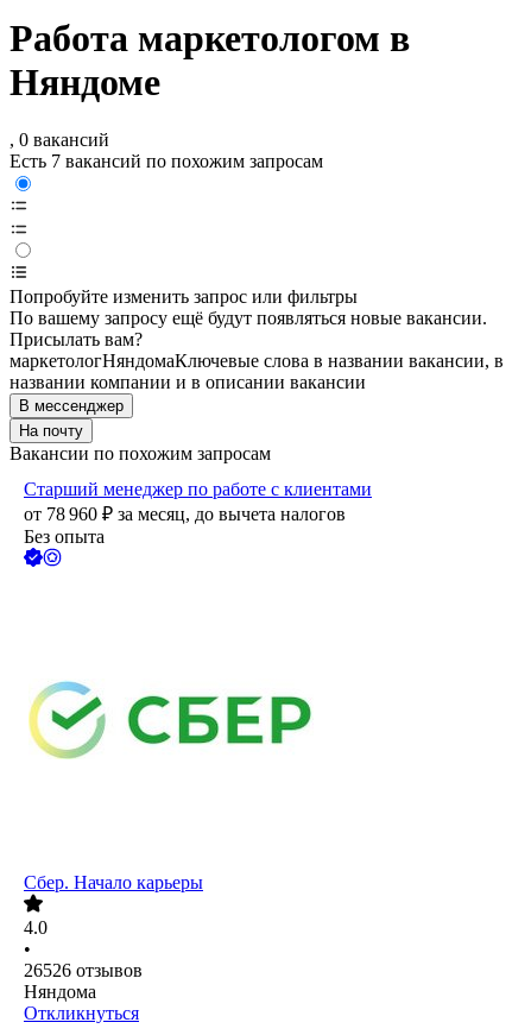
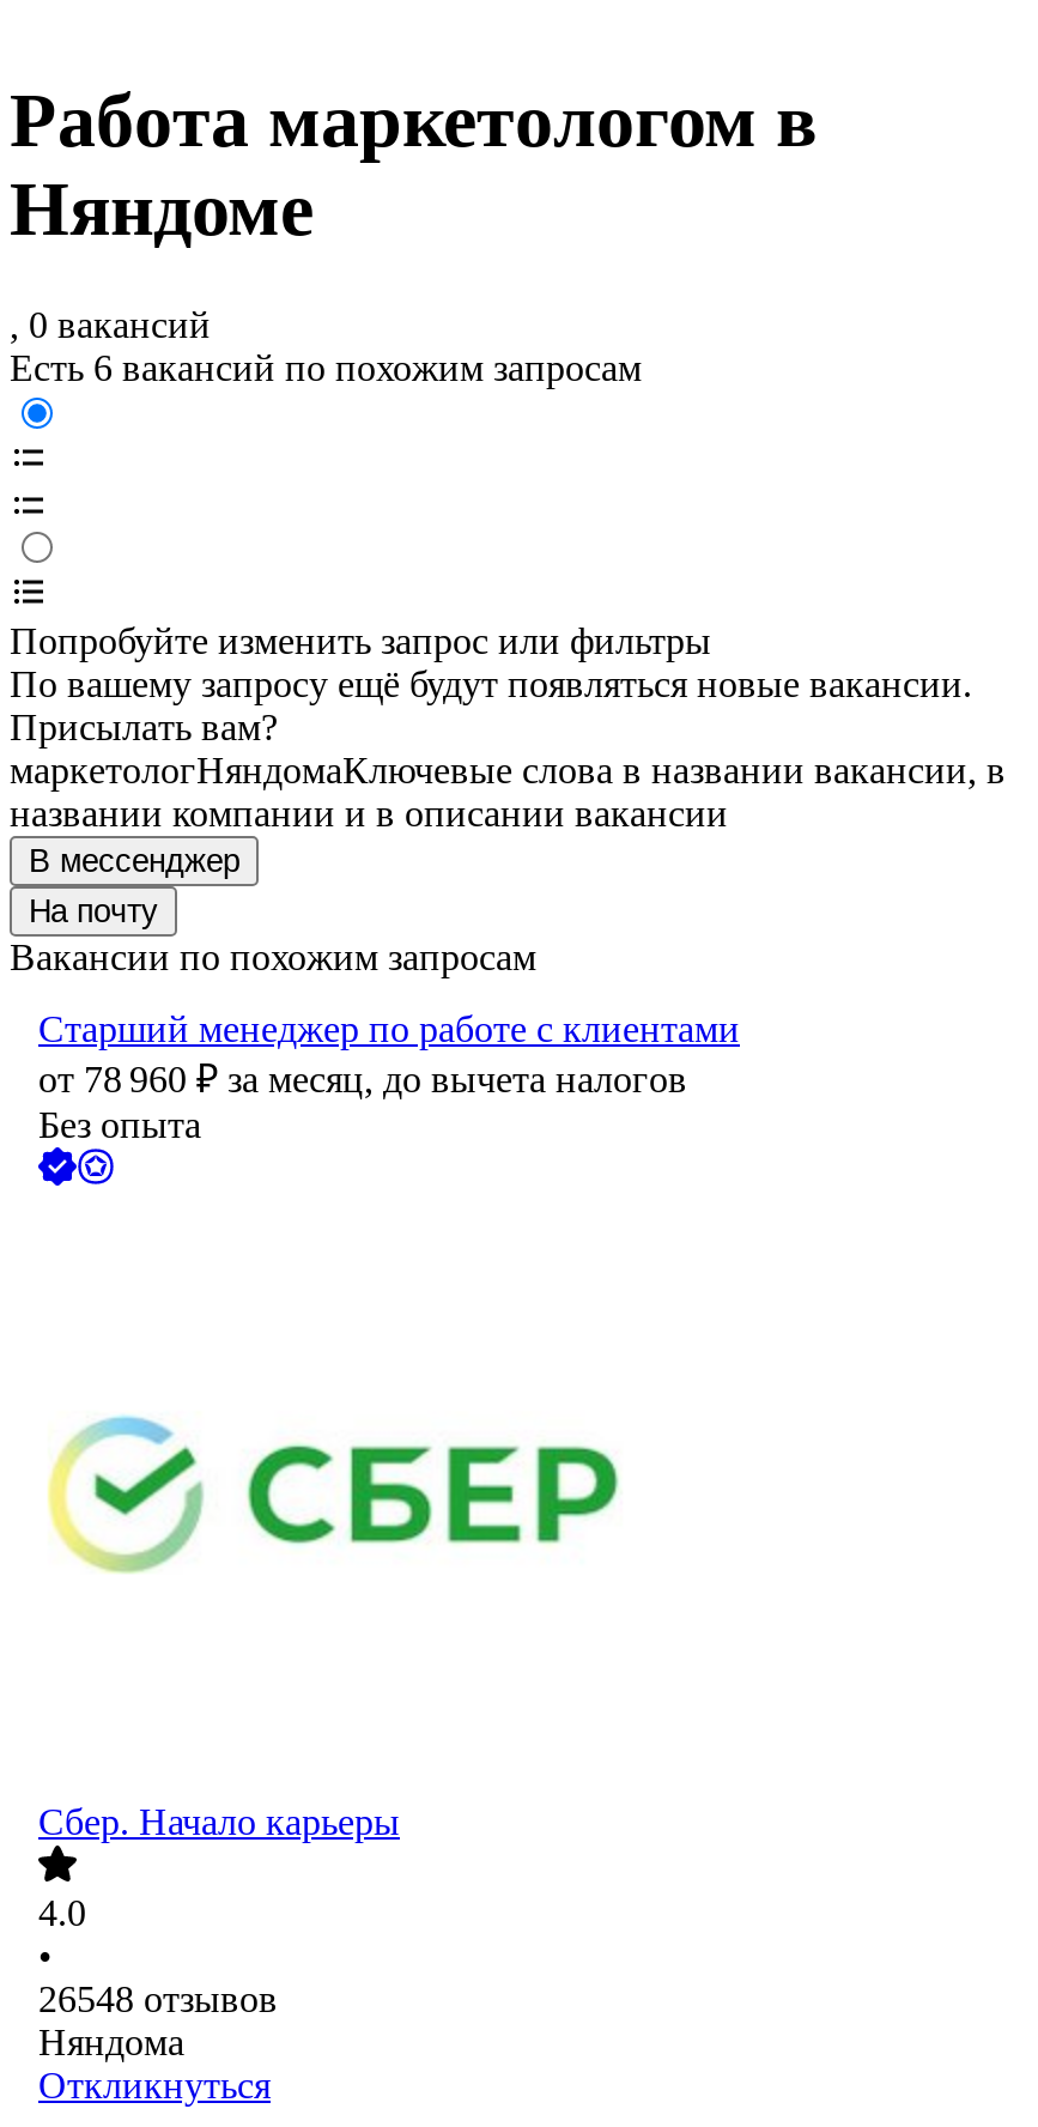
- Есть 7 вакансий по похожим запросам
+ Есть 6 вакансий по похожим запросам

- 26526 отзывов
+ 26548 отзывов
